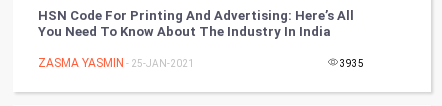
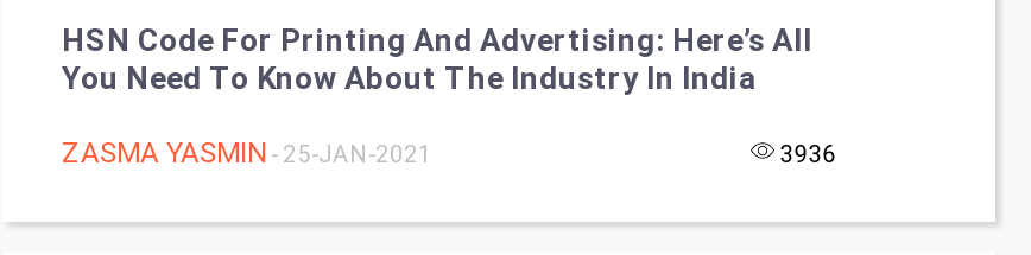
- 3935
+ 3936
